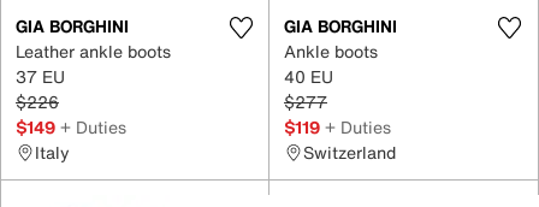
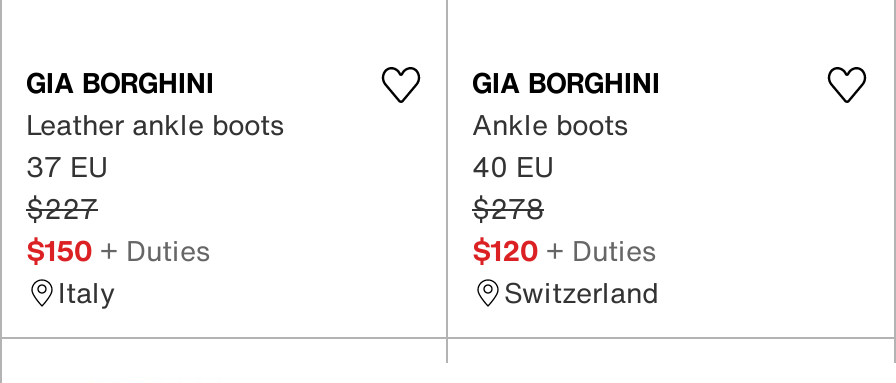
- $226
+ $227

- $277
+ $278

- $149 + Duties
+ $150 + Duties

- $119 + Duties
+ $120 + Duties
